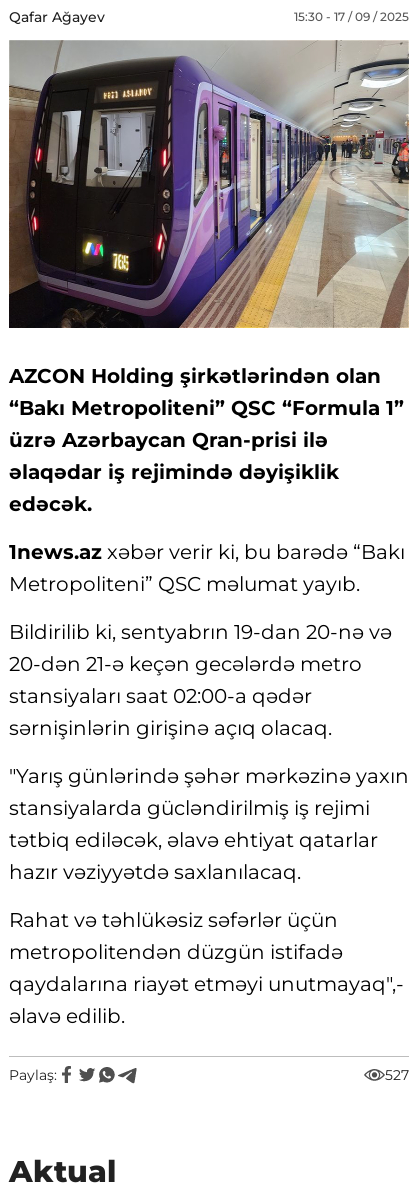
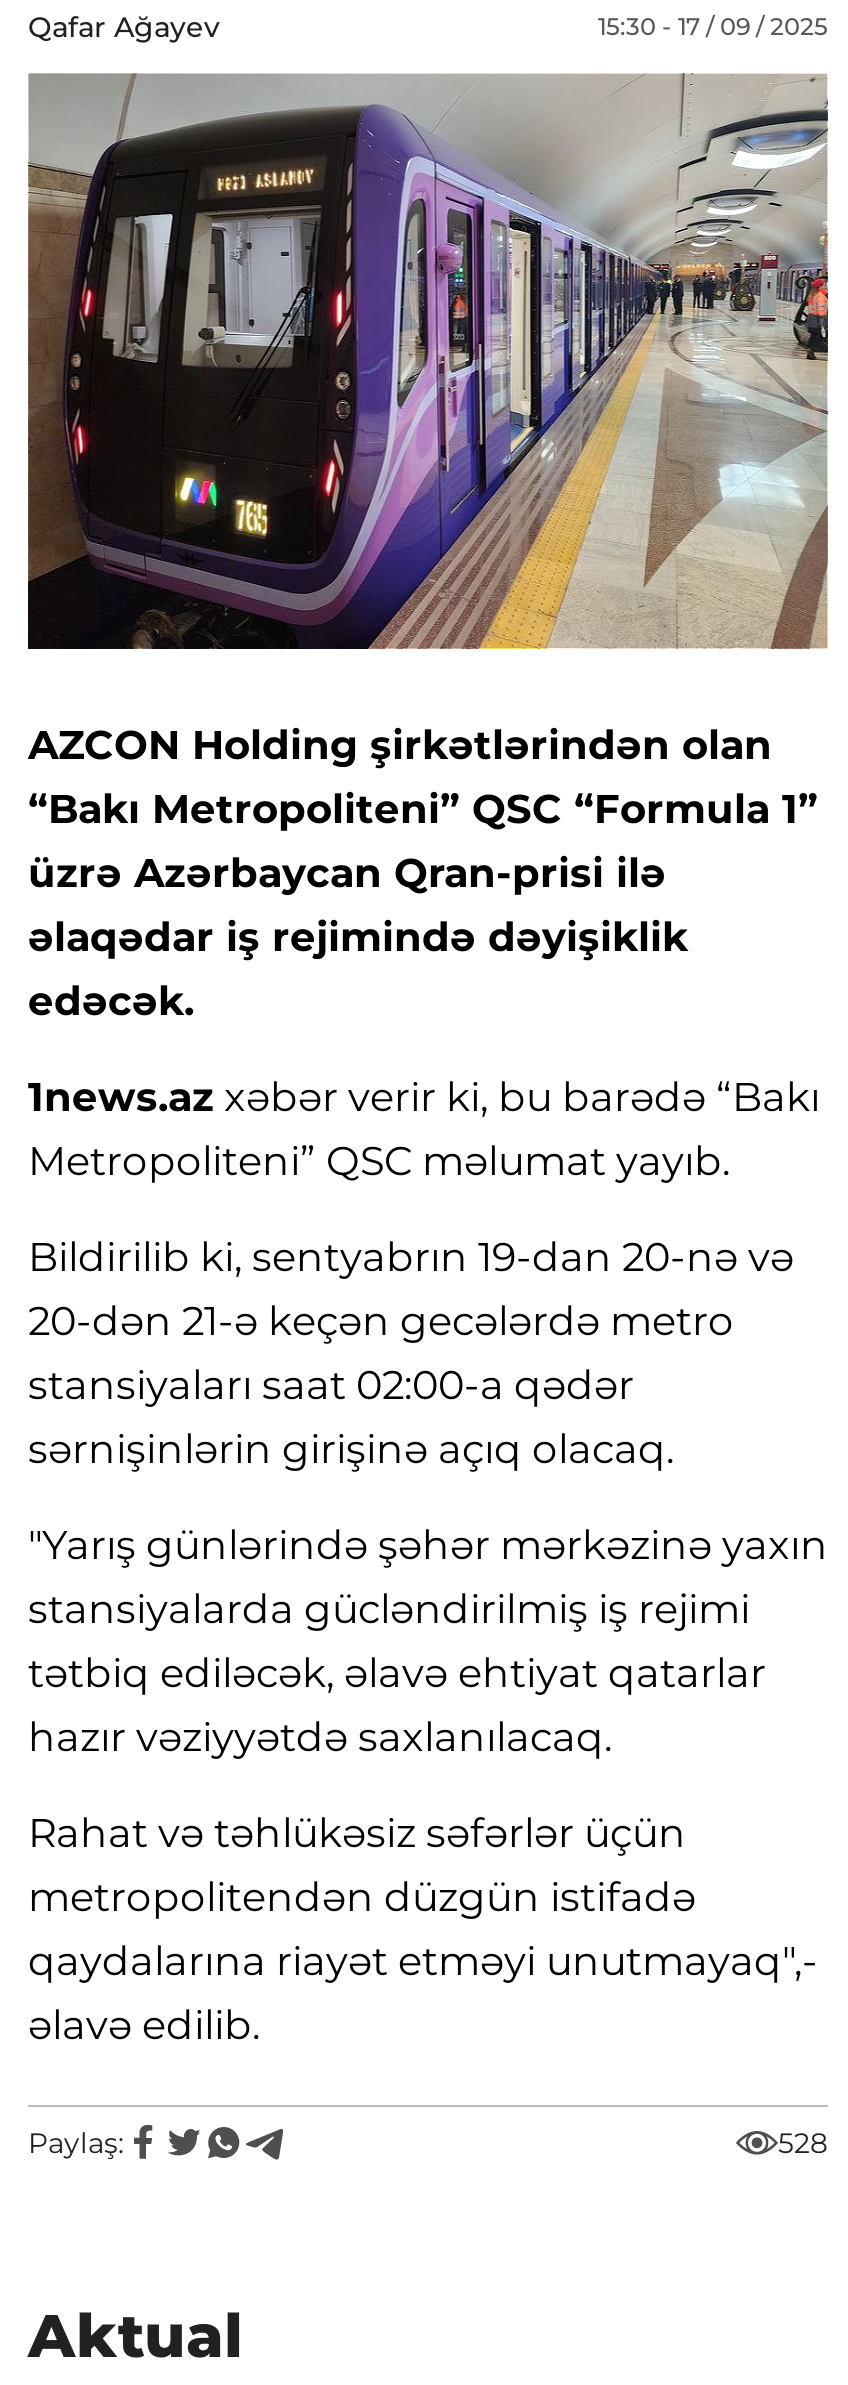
- 527
+ 528
